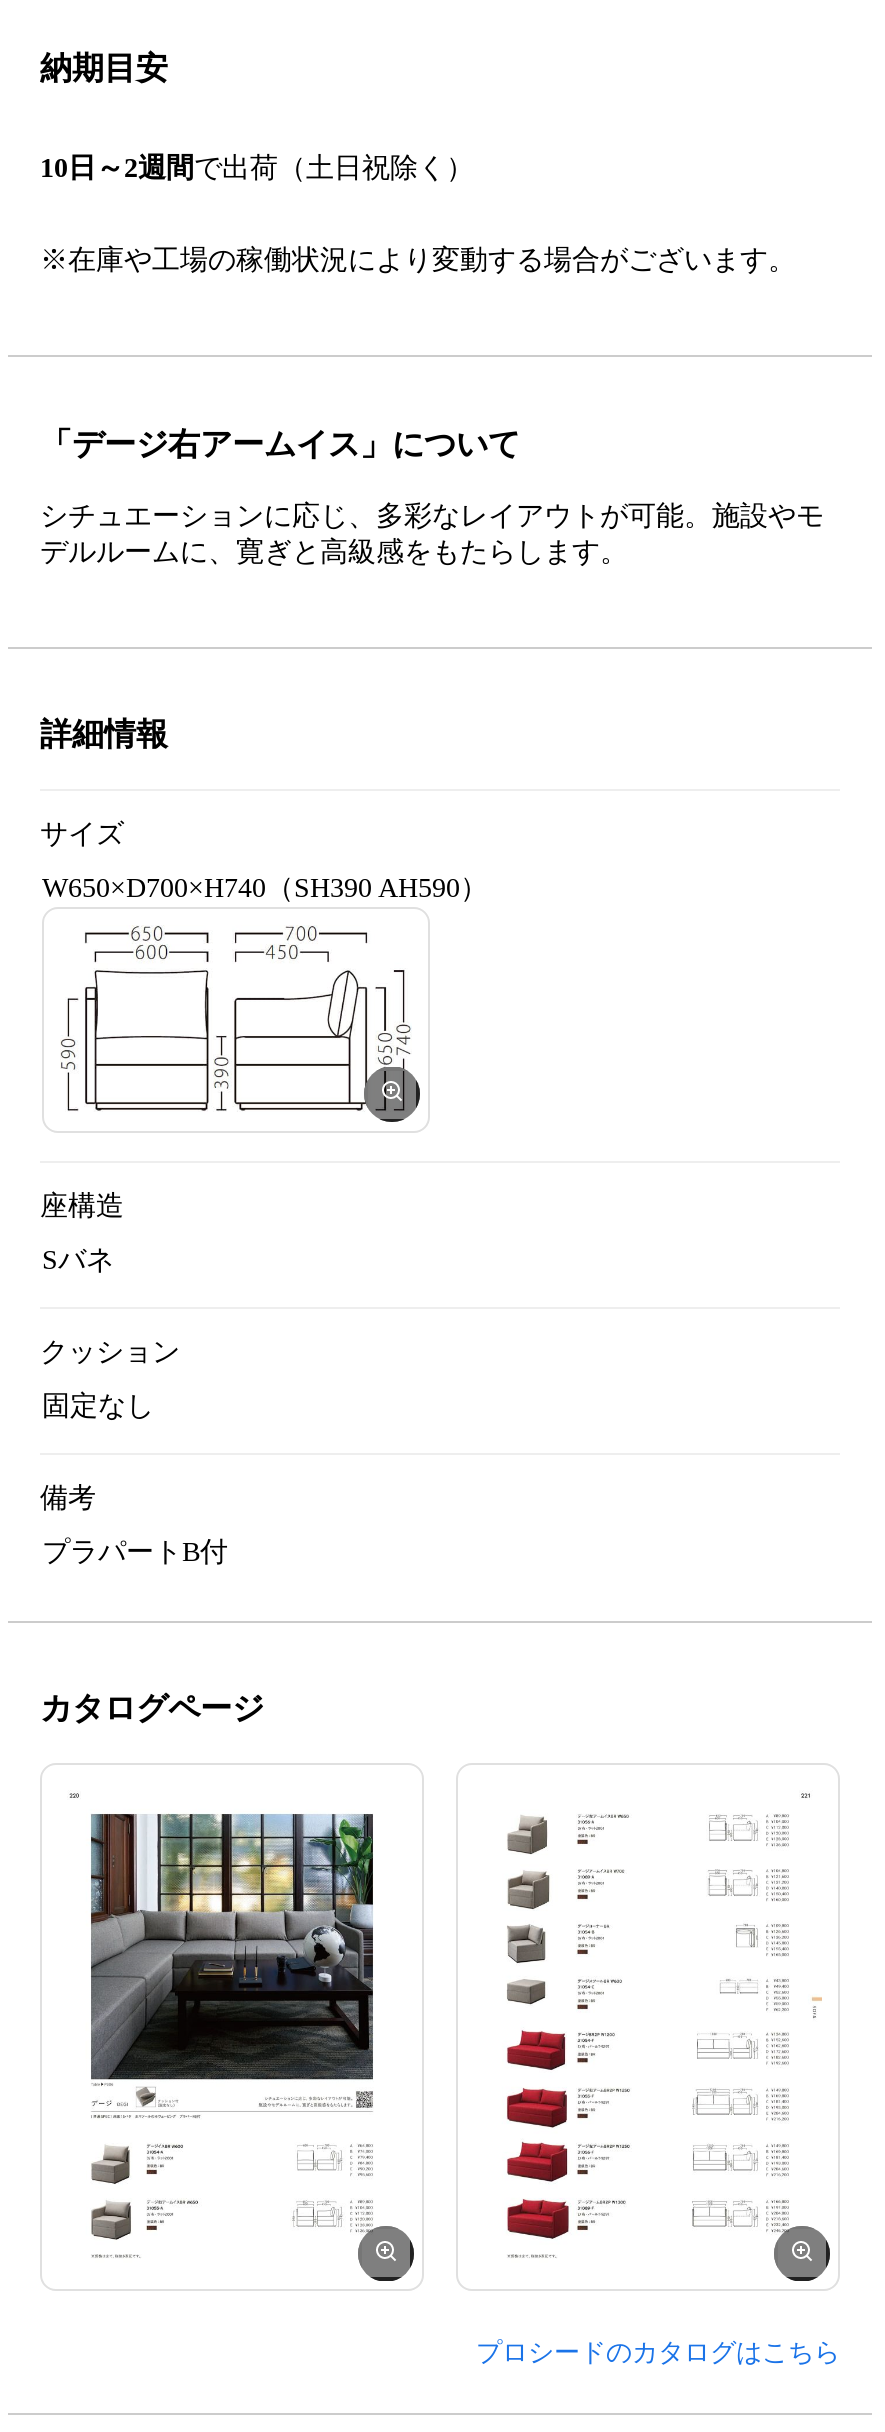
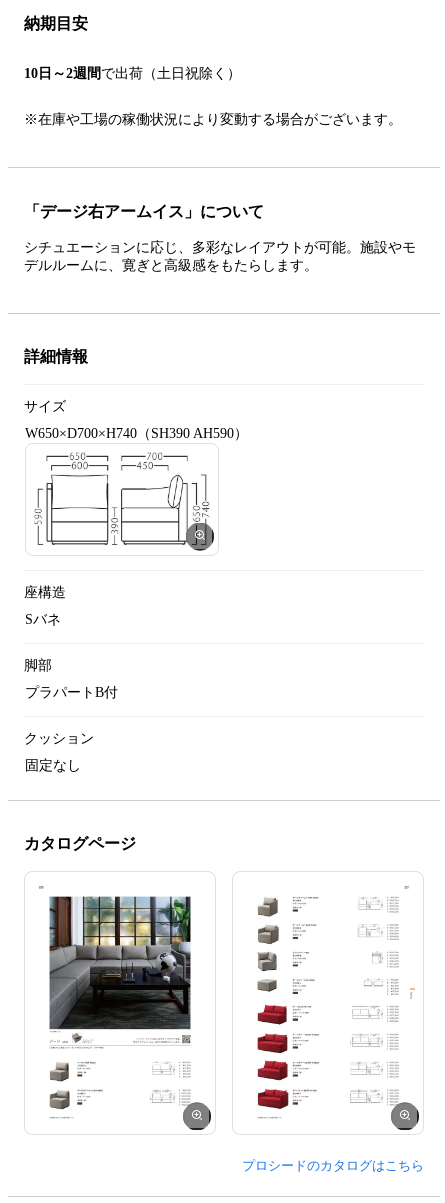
+ 脚部

moved down: クッション | 固定なし

- 備考

moved up: プラパートB付
